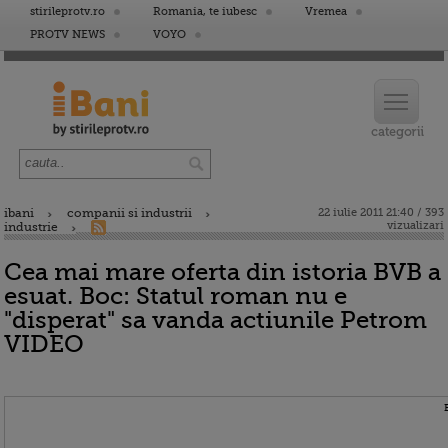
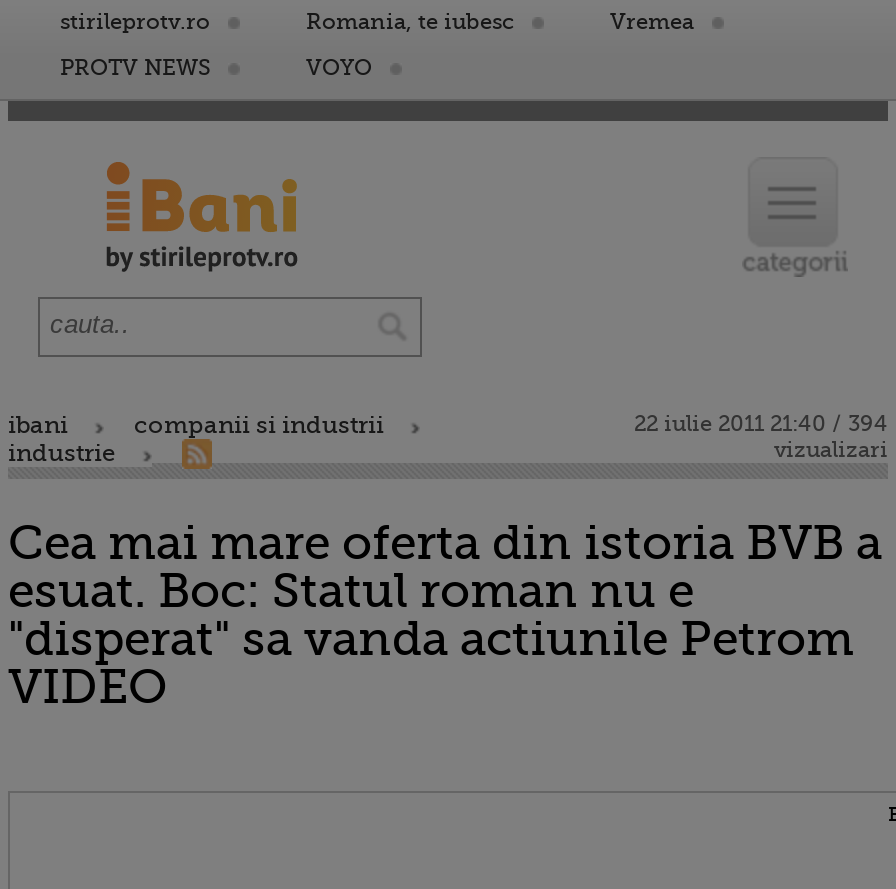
- 22 iulie 2011 21:40 / 393
+ 22 iulie 2011 21:40 / 394
